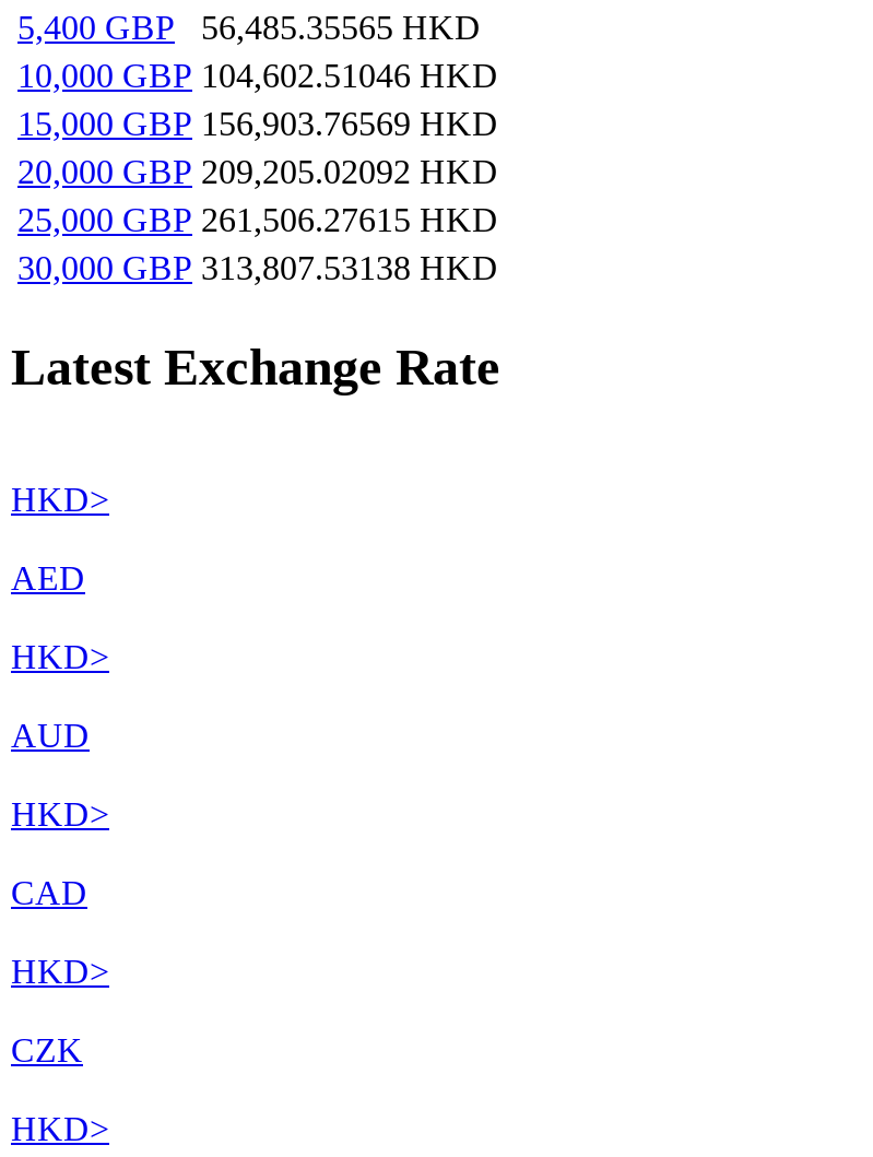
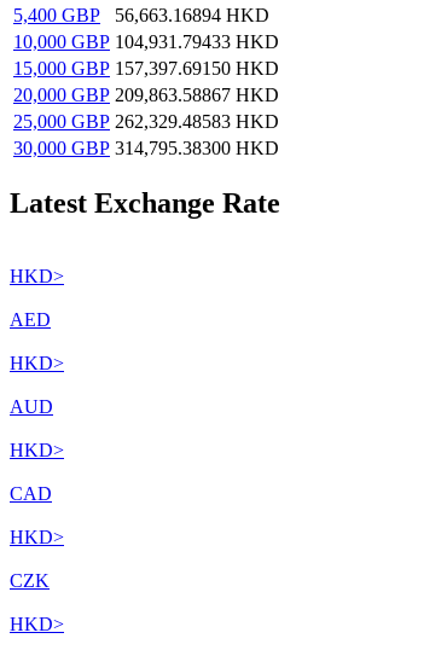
- 5,400 GBP 56,485.35565 HKD
+ 5,400 GBP 56,663.16894 HKD

- 10,000 GBP 104,602.51046 HKD
+ 10,000 GBP 104,931.79433 HKD

- 15,000 GBP 156,903.76569 HKD
+ 15,000 GBP 157,397.69150 HKD

- 20,000 GBP 209,205.02092 HKD
+ 20,000 GBP 209,863.58867 HKD

- 25,000 GBP 261,506.27615 HKD
+ 25,000 GBP 262,329.48583 HKD

- 30,000 GBP 313,807.53138 HKD
+ 30,000 GBP 314,795.38300 HKD
